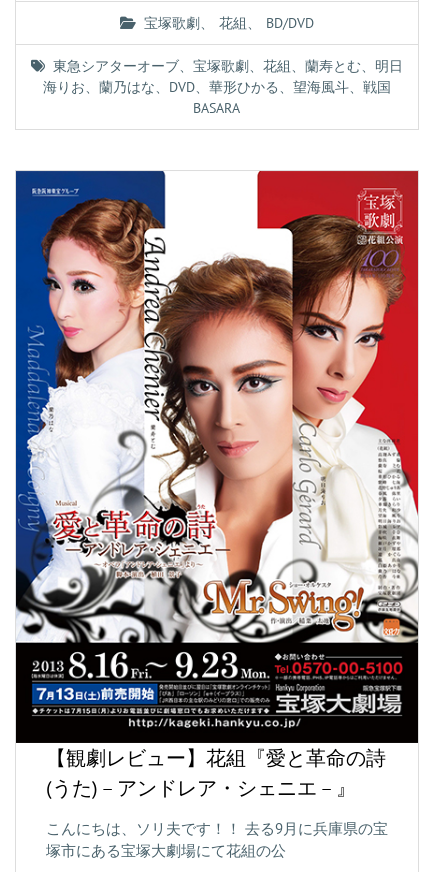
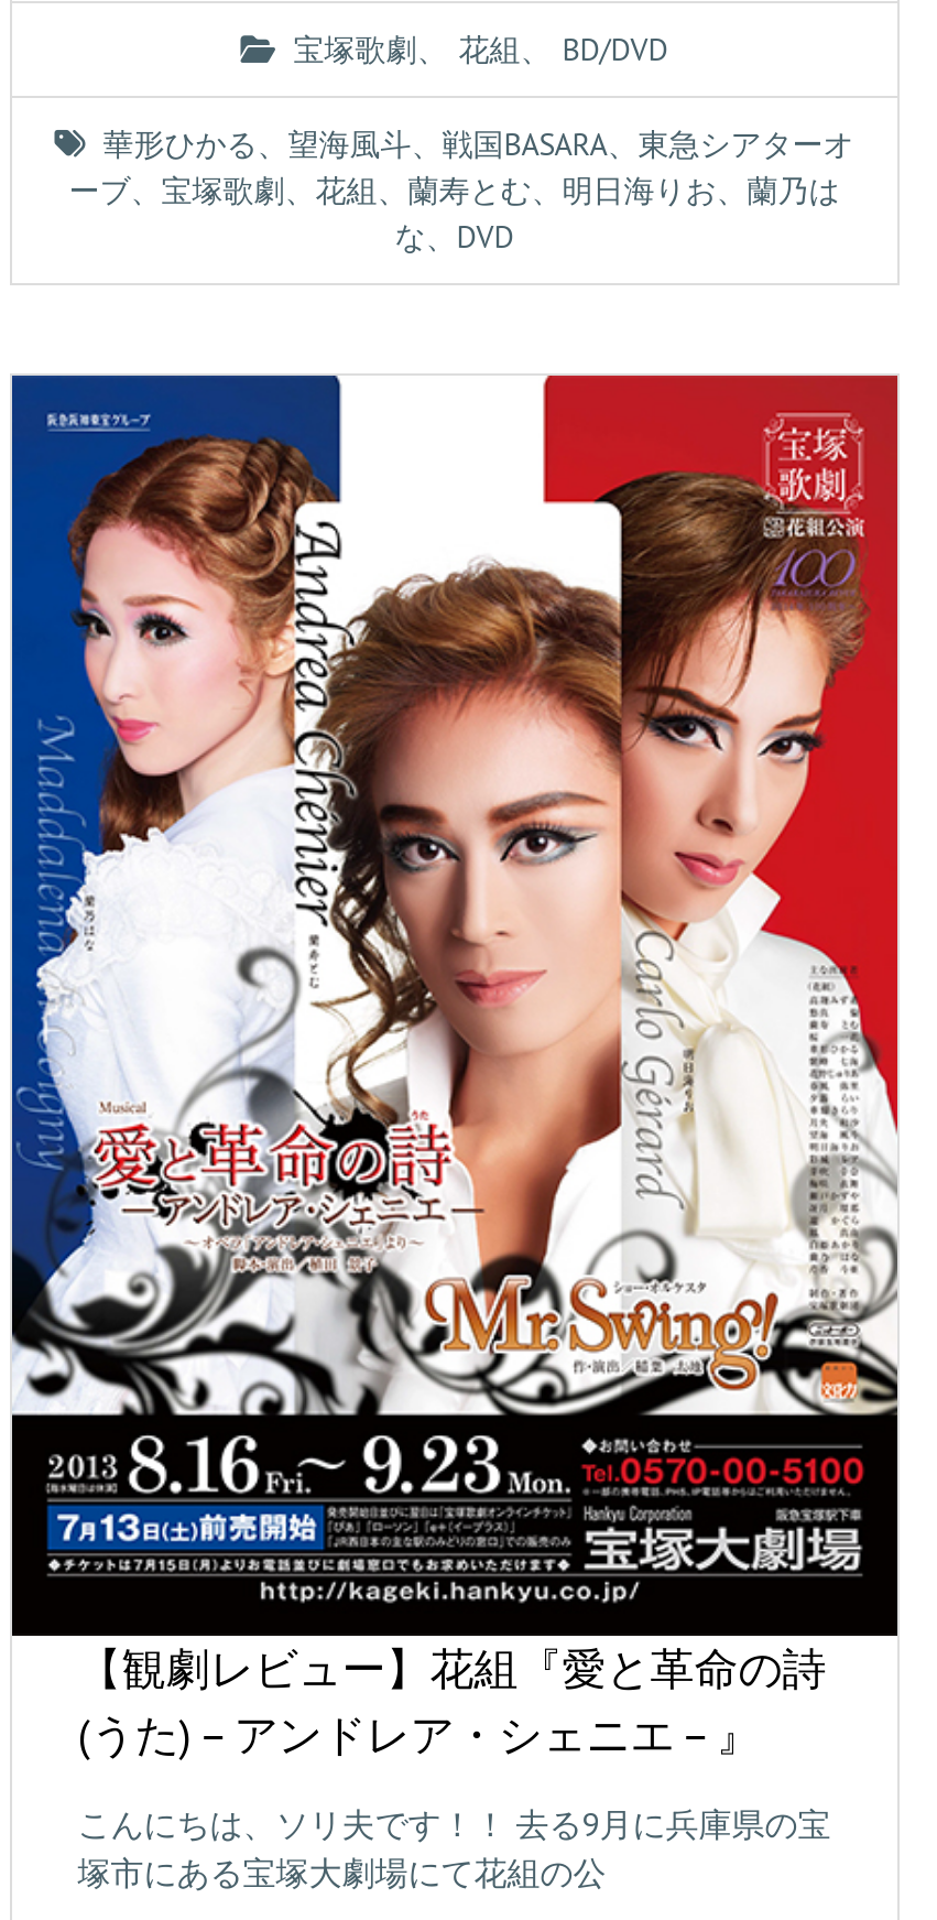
- 東急シアターオーブ、宝塚歌劇、花組、蘭寿とむ、明日
- 海りお、蘭乃はな、DVD、華形ひかる、望海風斗、戦国
- BASARA
+ 華形ひかる、望海風斗、戦国BASARA、東急シアターオ
+ ーブ、宝塚歌劇、花組、蘭寿とむ、明日海りお、蘭乃は
+ な、DVD
